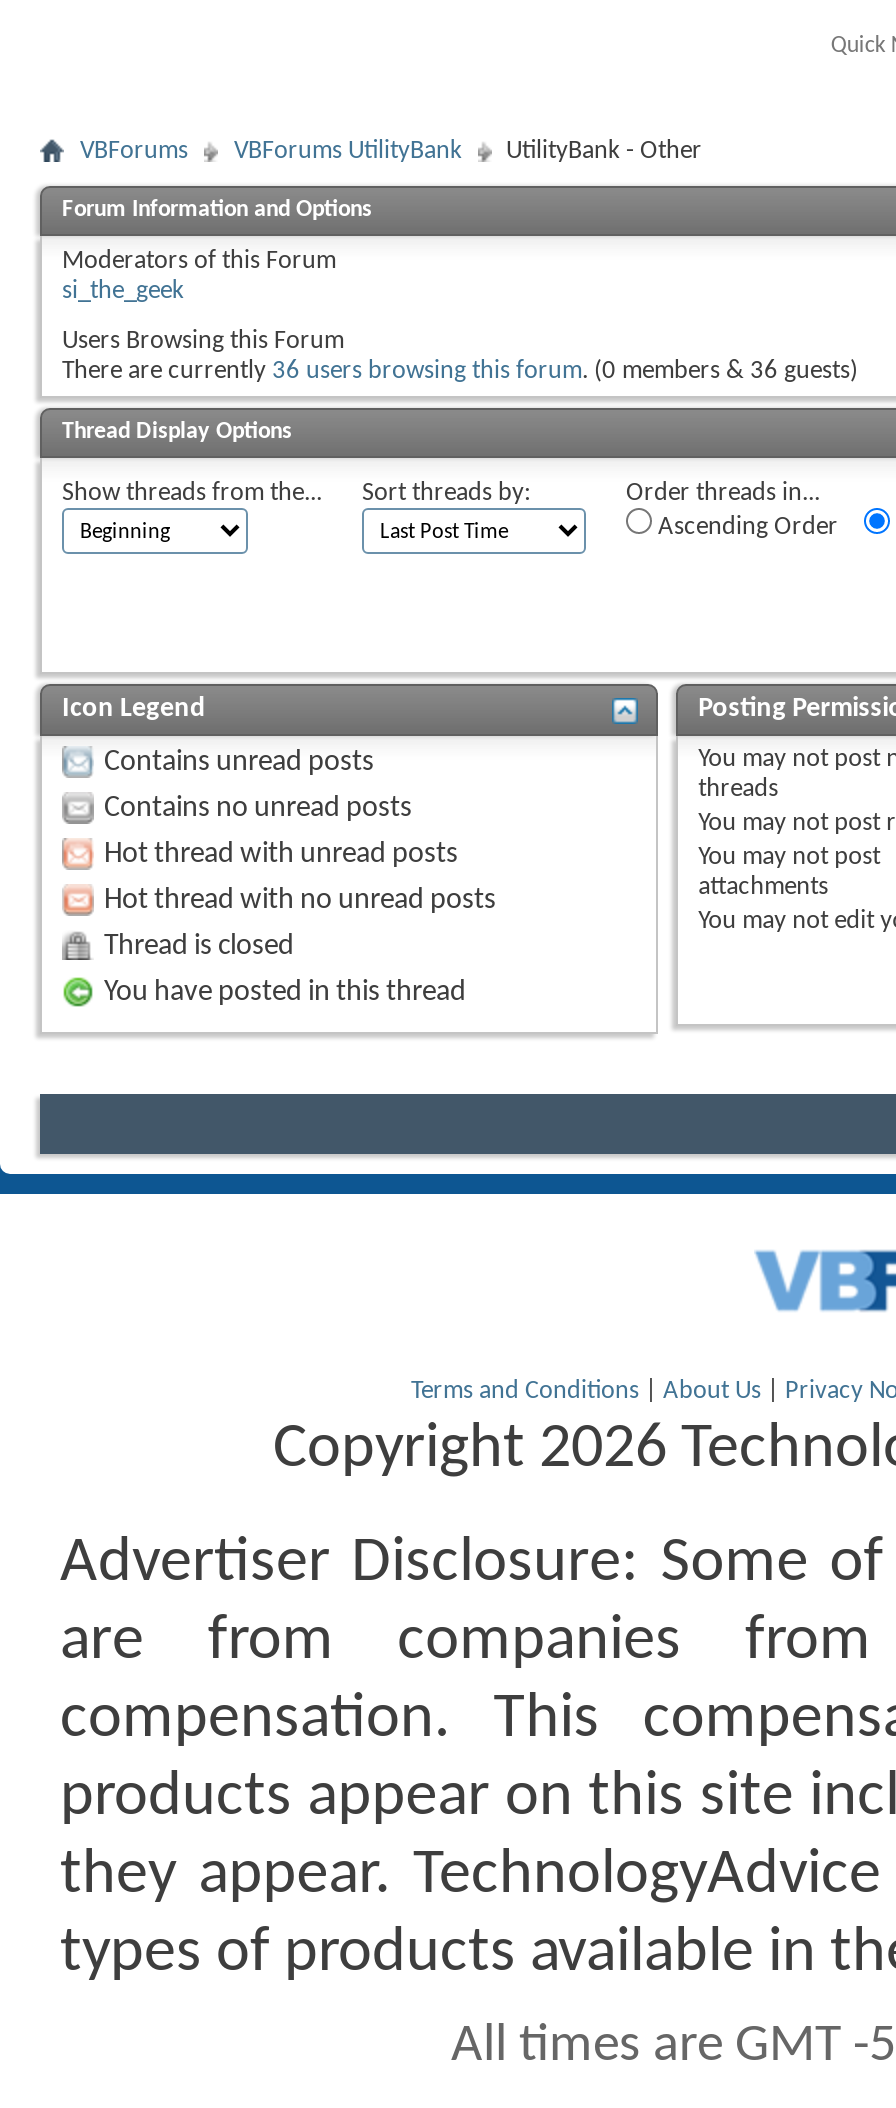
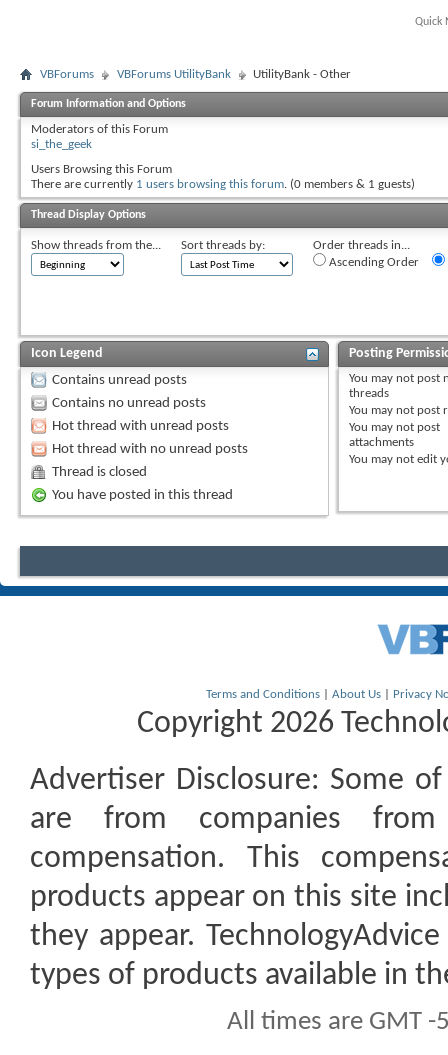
- There are currently 36 users browsing this forum. (0 members & 36 guests)
+ There are currently 1 users browsing this forum. (0 members & 1 guests)
